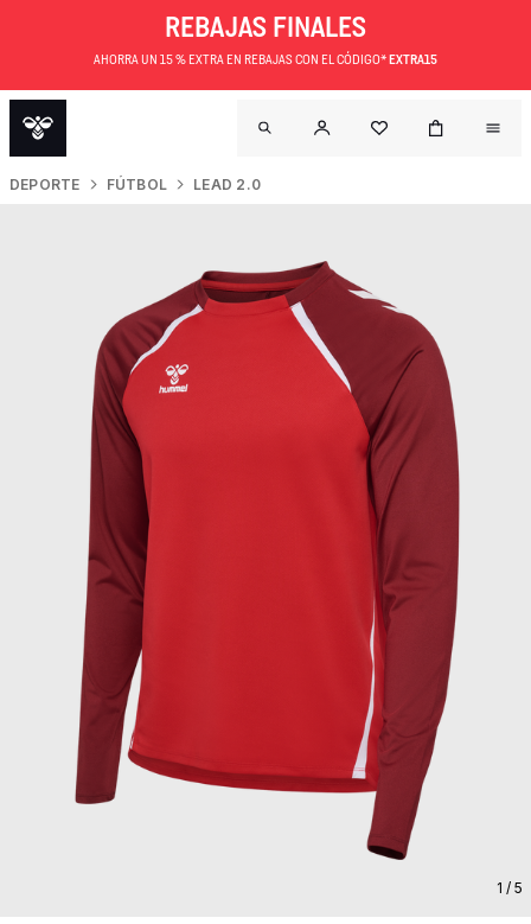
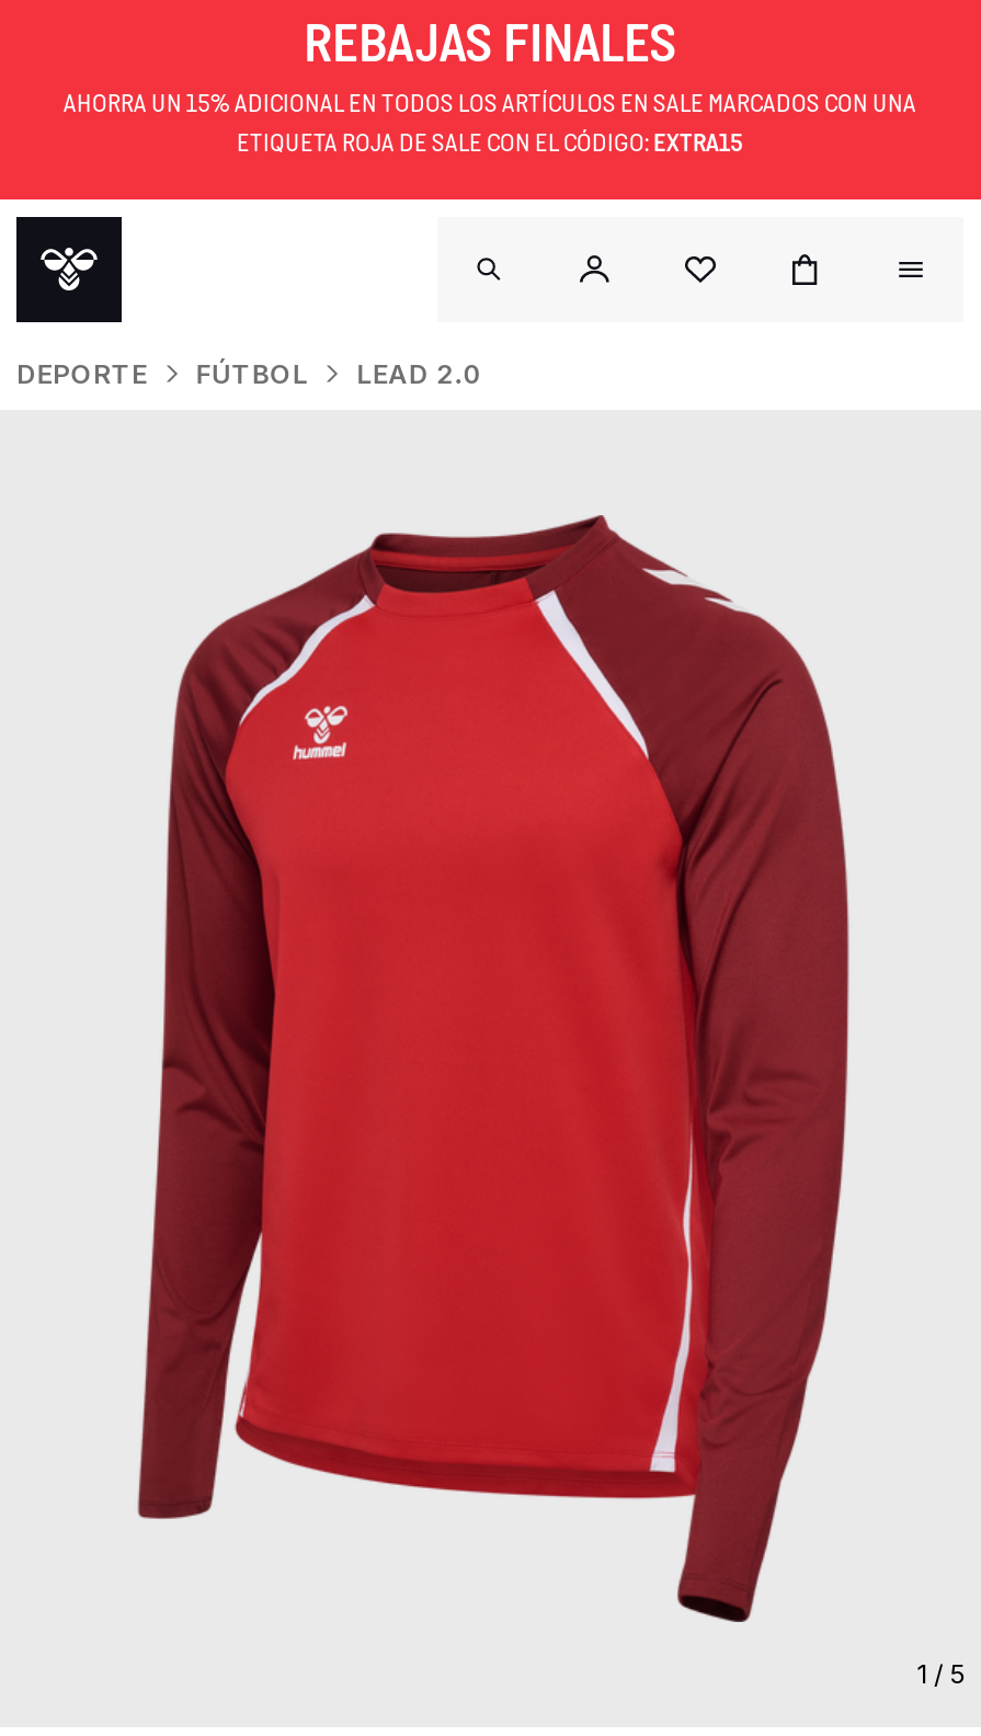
- AHORRA UN 15 % EXTRA EN REBAJAS CON EL CÓDIGO* EXTRA15
+ AHORRA UN 15% ADICIONAL EN TODOS LOS ARTÍCULOS EN SALE MARCADOS CON UNA
+ ETIQUETA ROJA DE SALE CON EL CÓDIGO: EXTRA15
